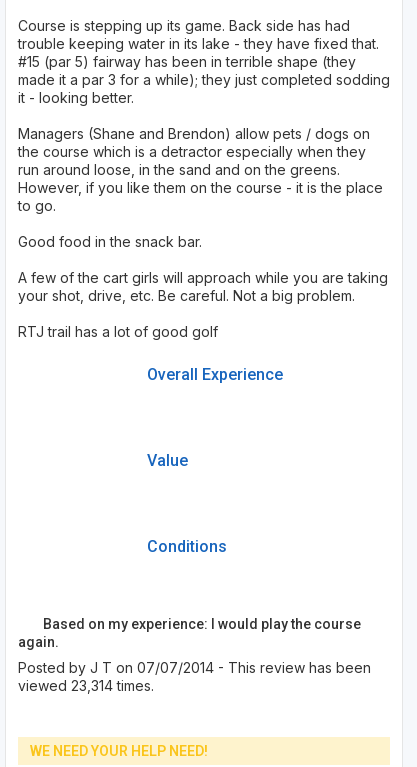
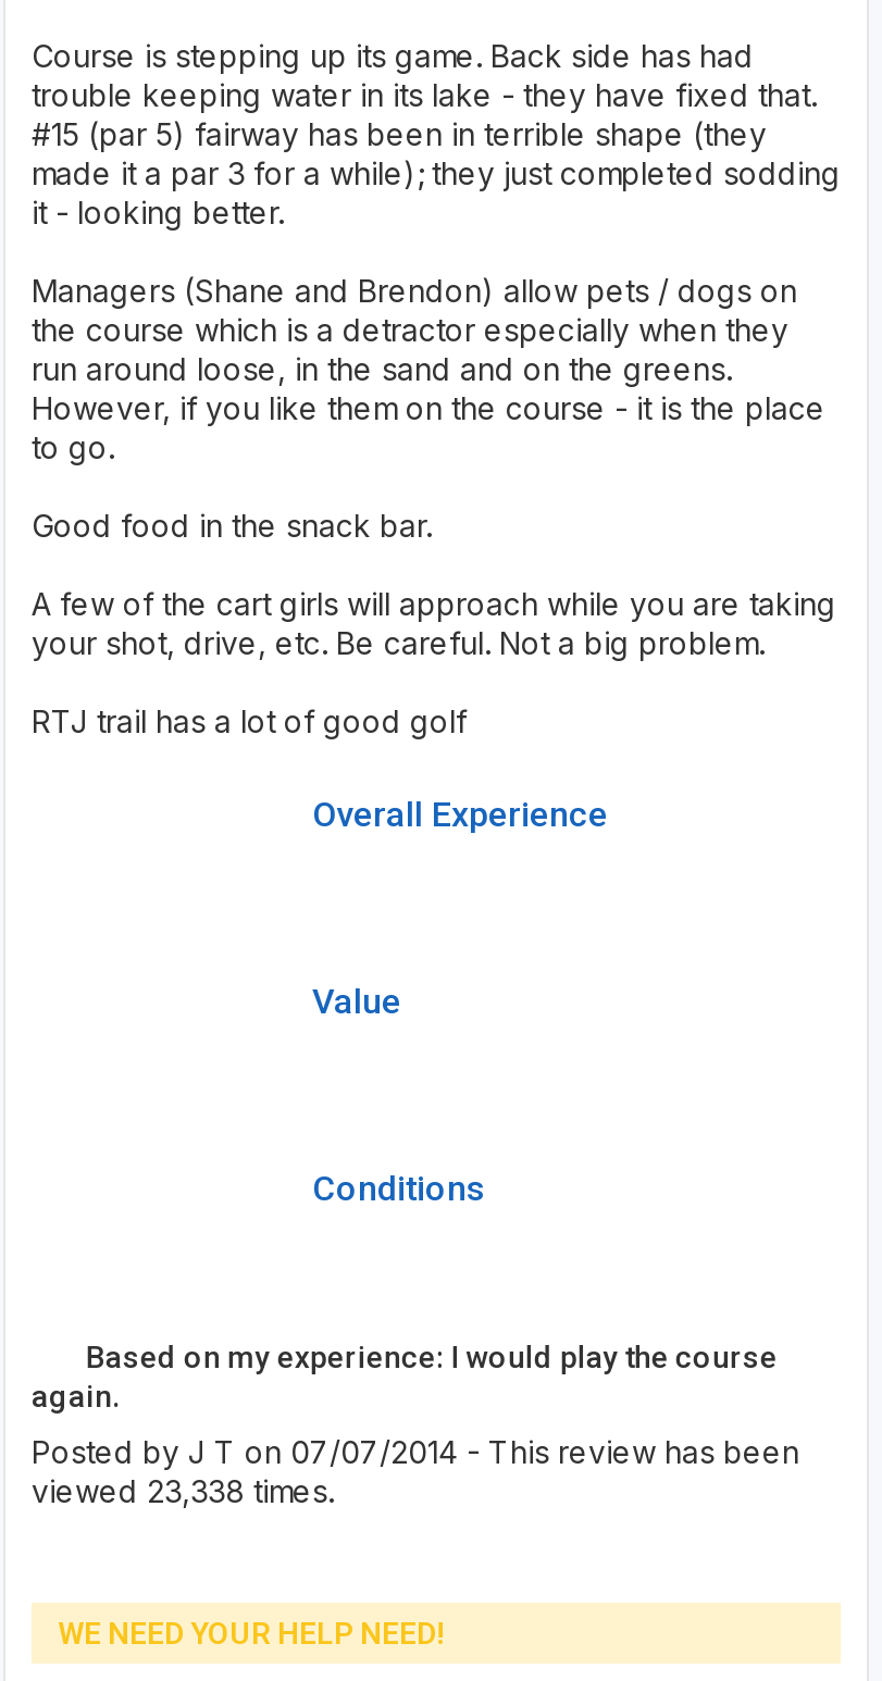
- viewed 23,314 times.
+ viewed 23,338 times.
